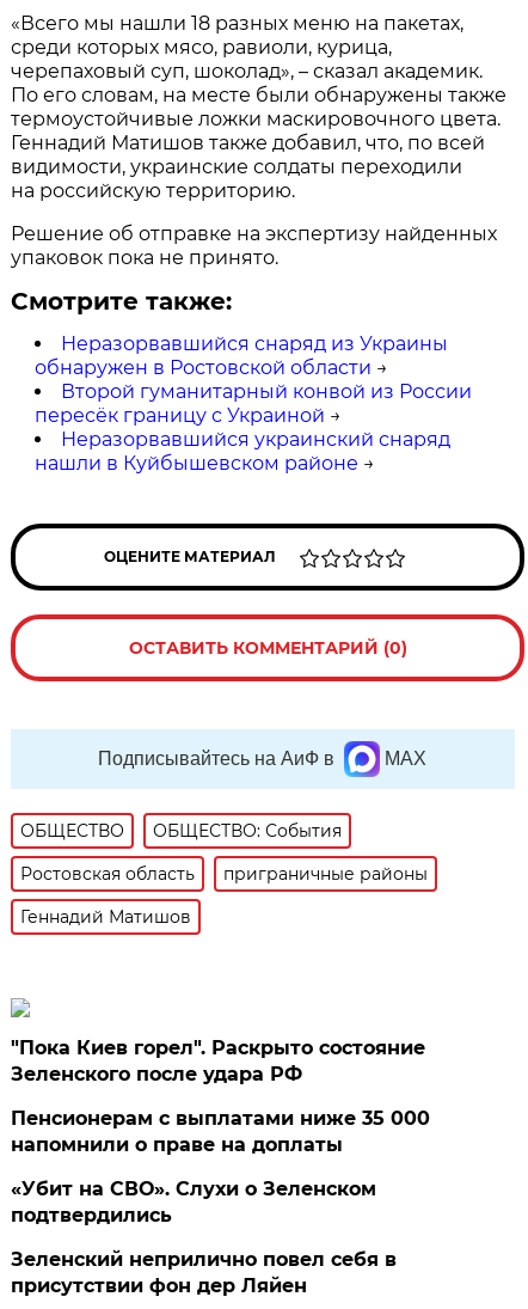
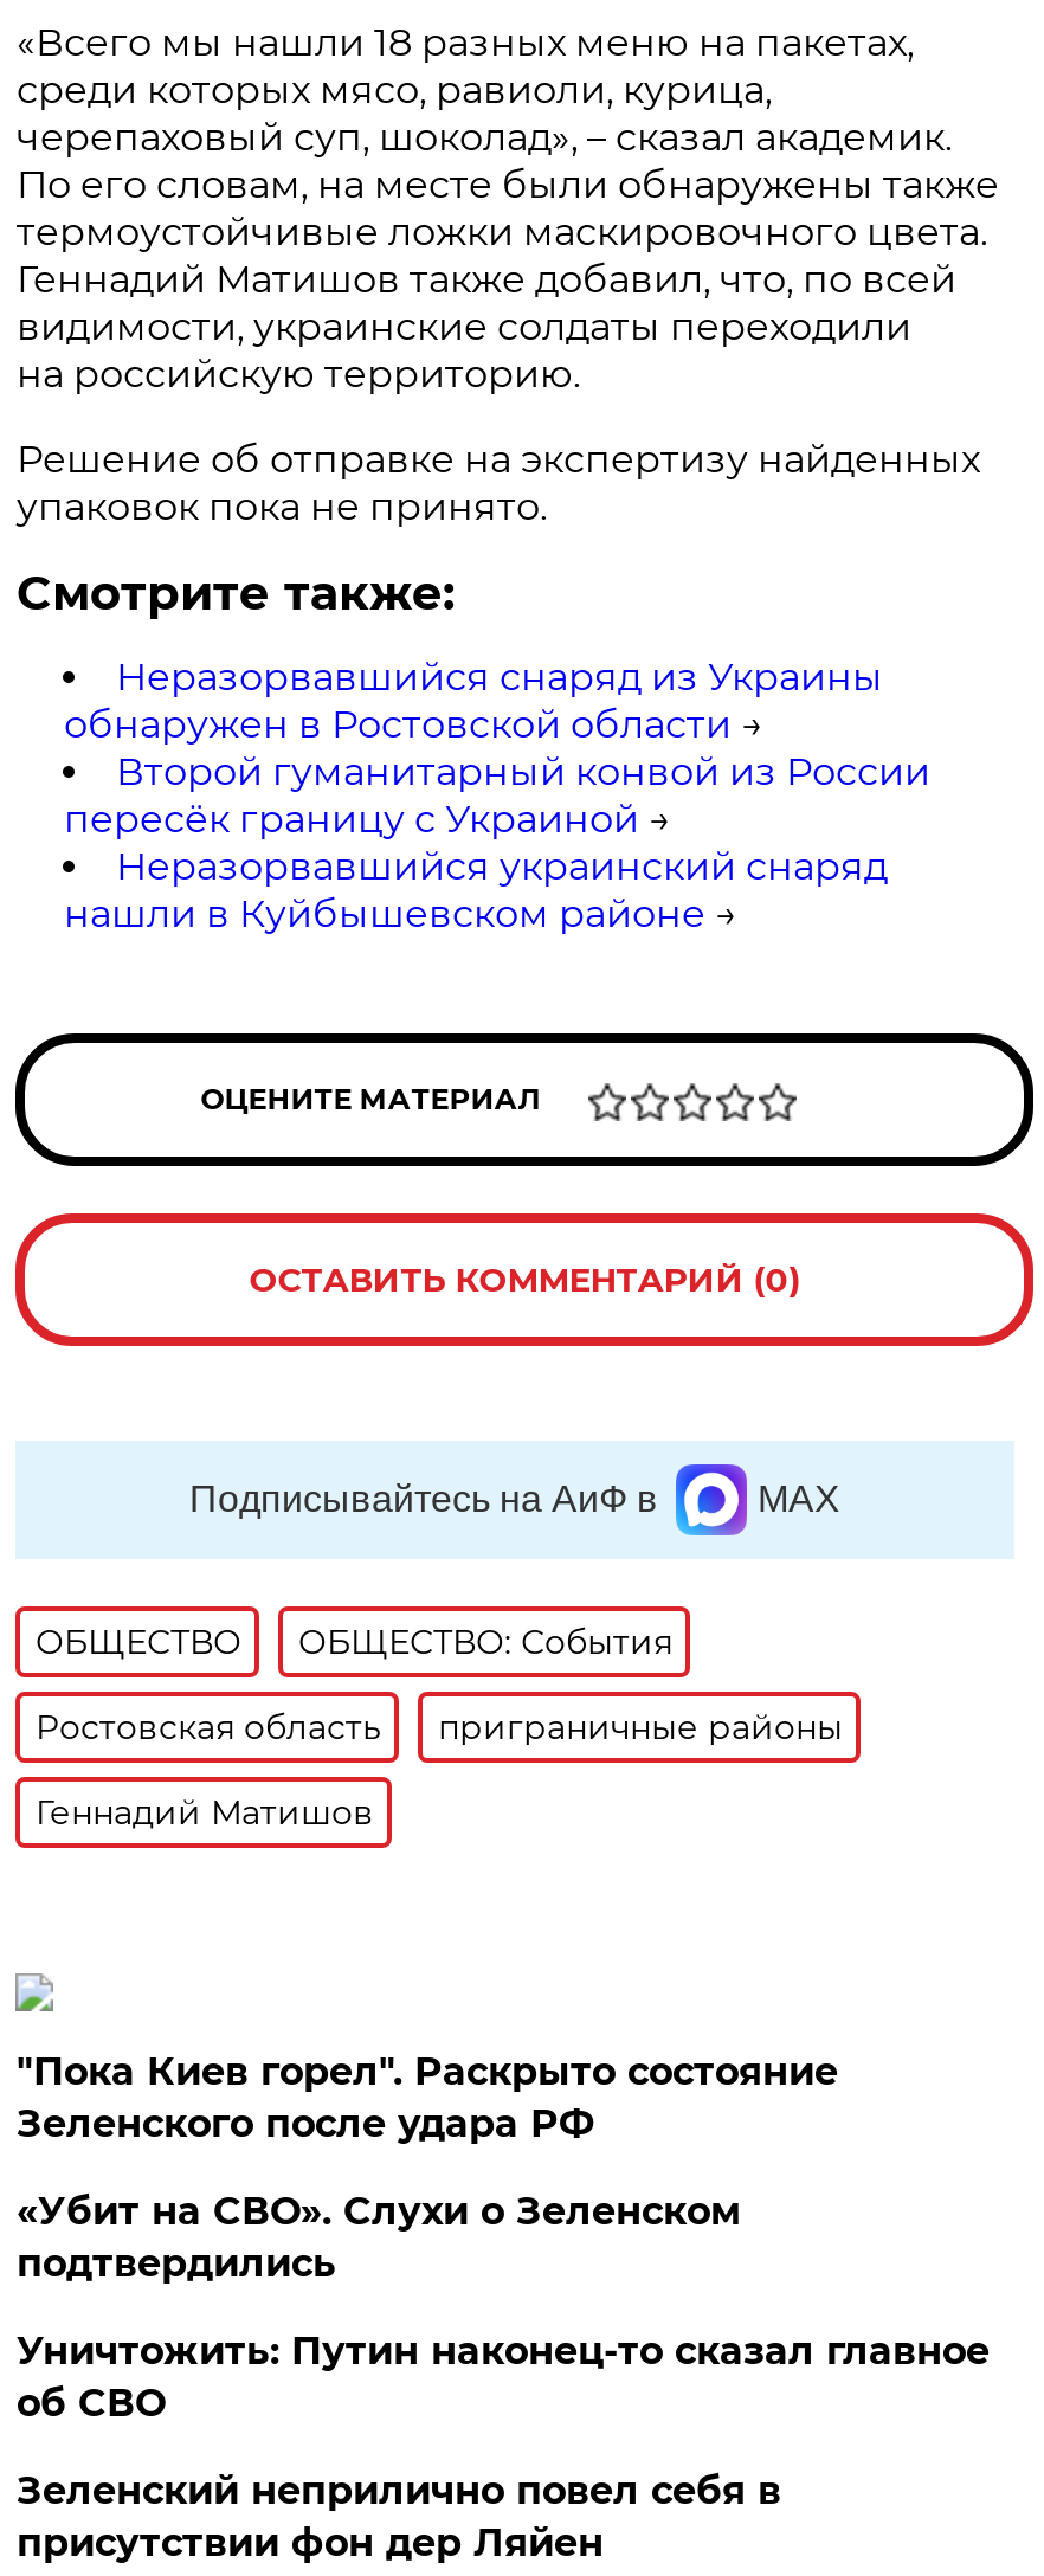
- Пенсионерам с выплатами ниже 35 000
- напомнили о праве на доплаты

moved up: «Убит на СВО». Слухи о Зеленском | подтвердились

+ Уничтожить: Путин наконец-то сказал главное
+ об СВО
